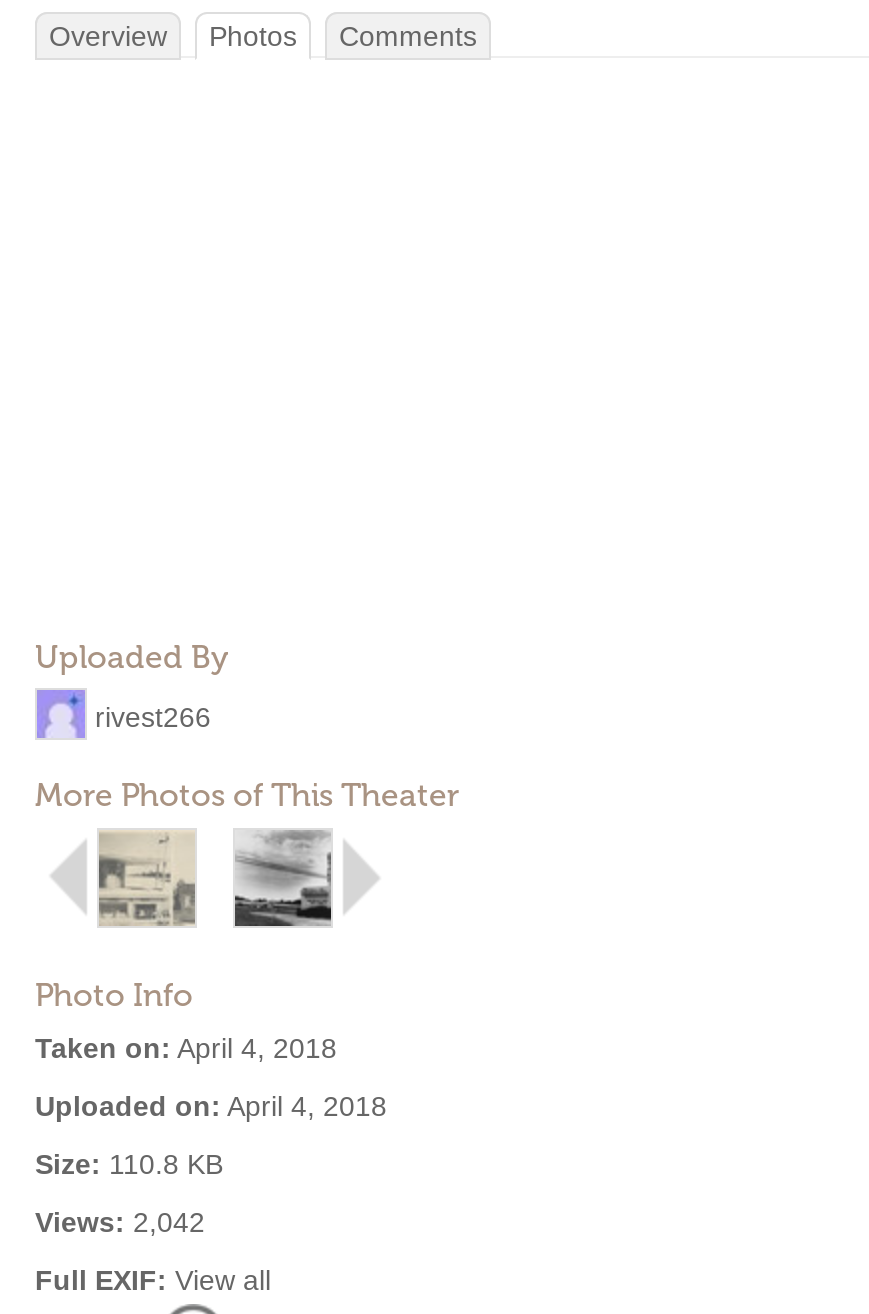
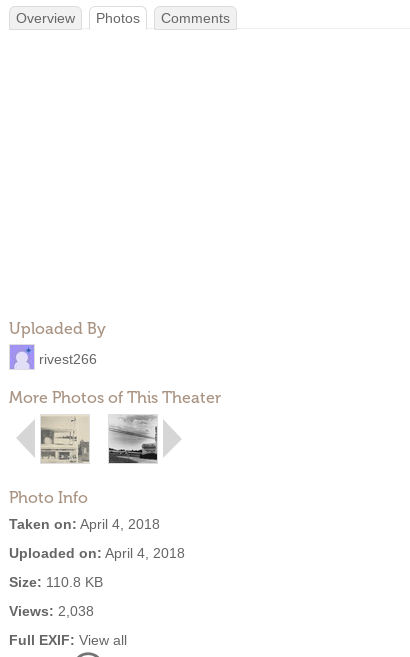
- Views: 2,042
+ Views: 2,038
